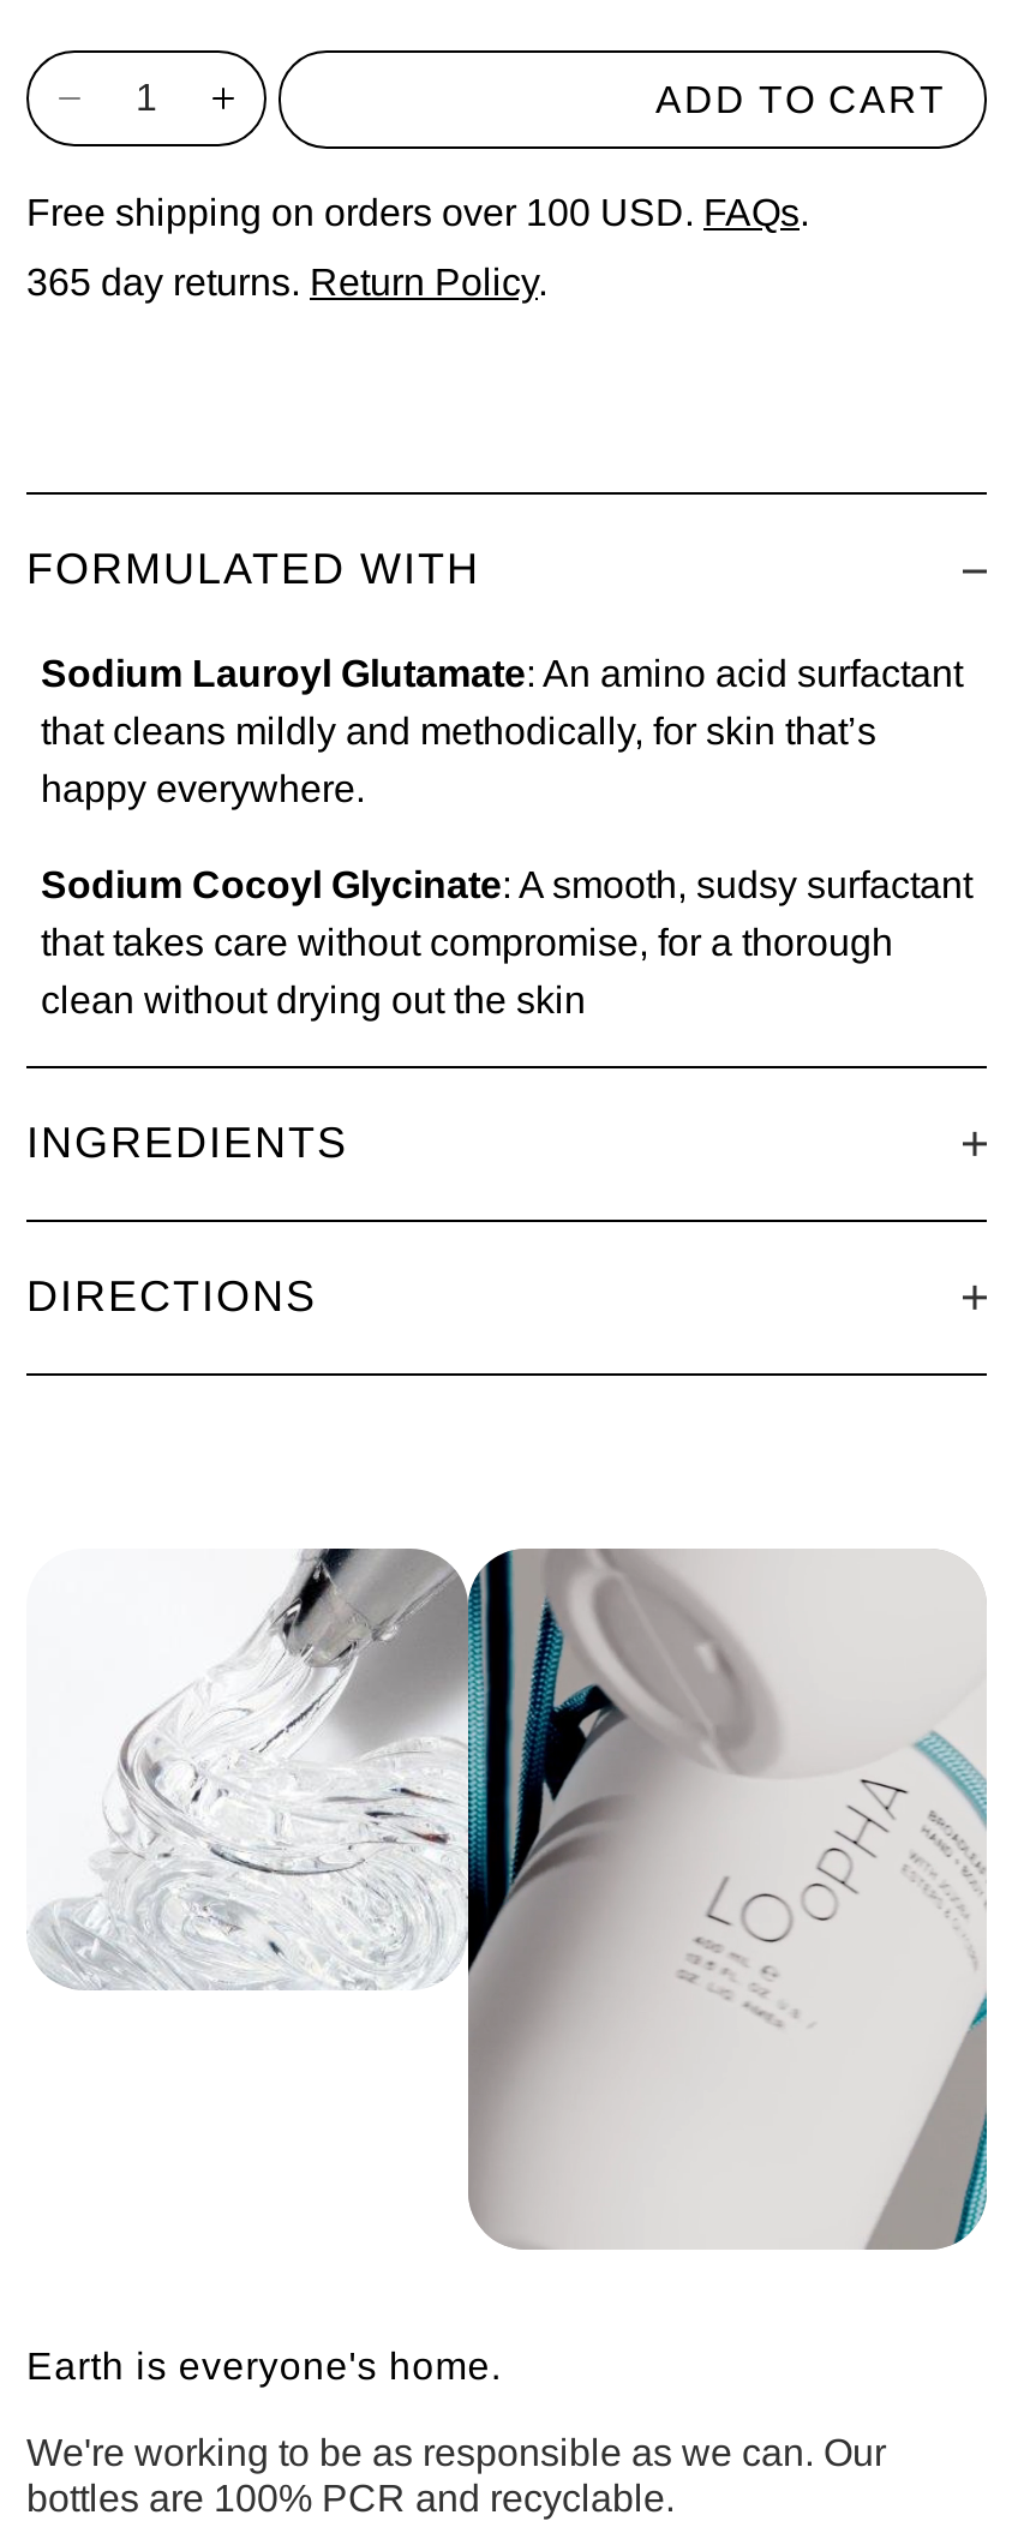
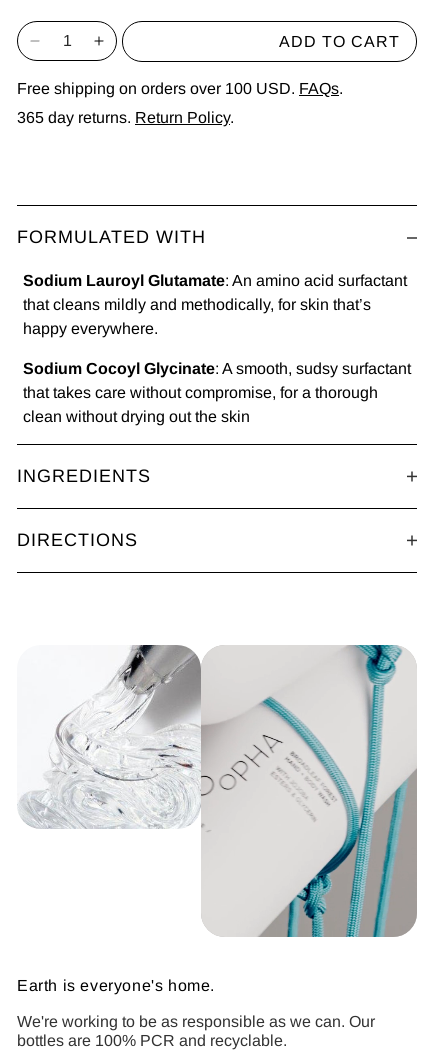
- [image]
+ [image]
